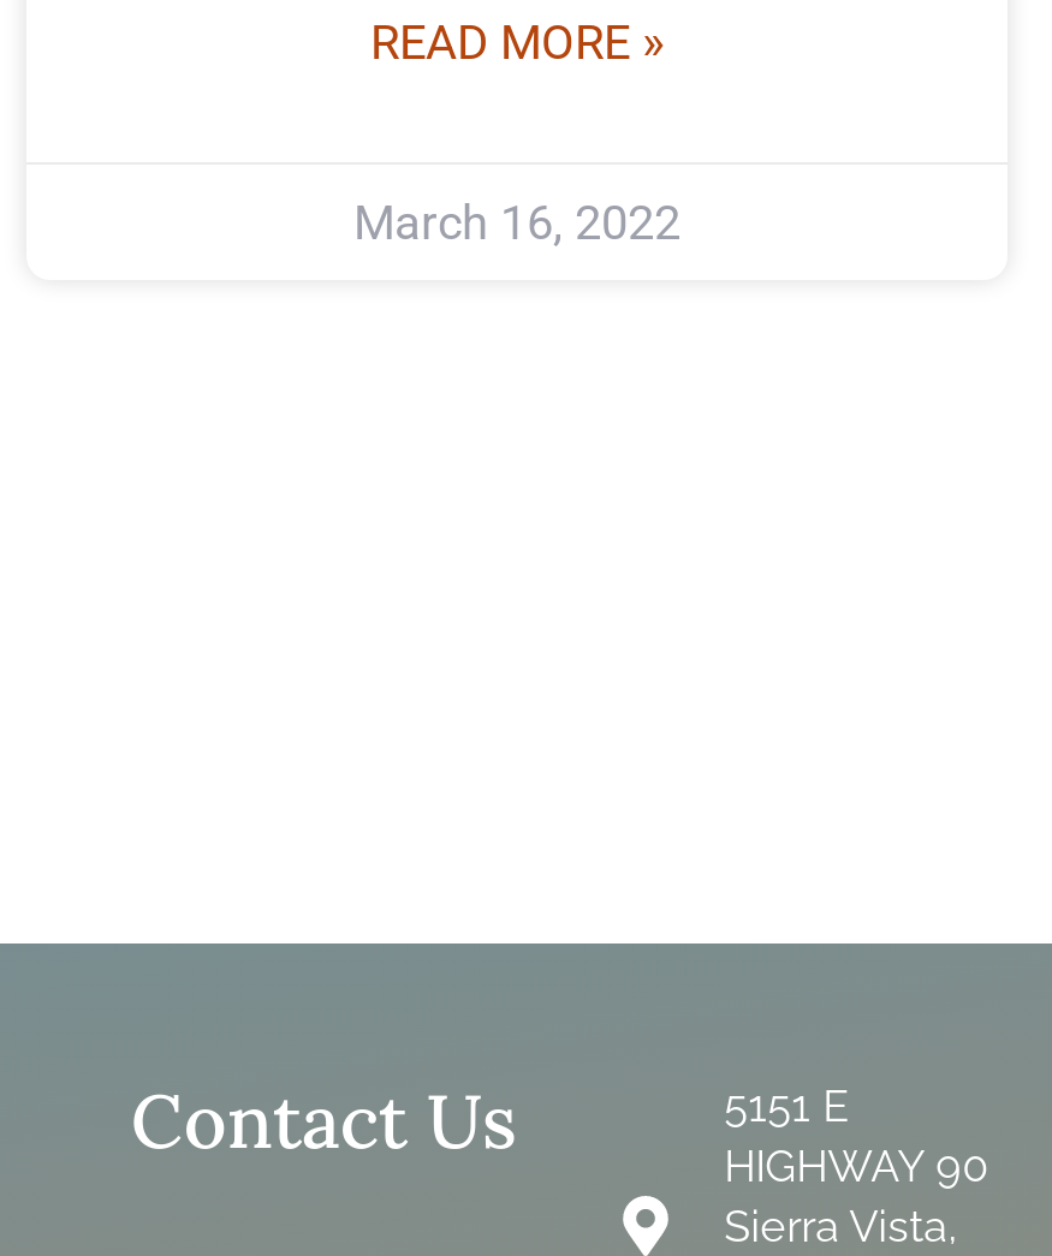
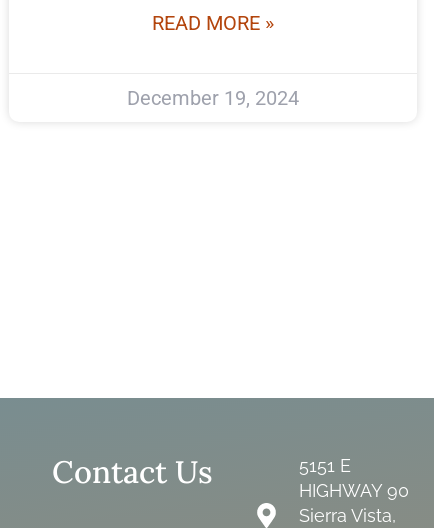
- March 16, 2022
+ December 19, 2024
